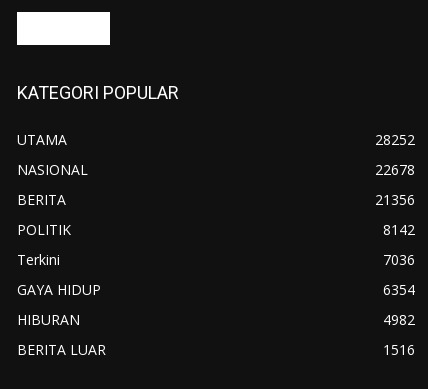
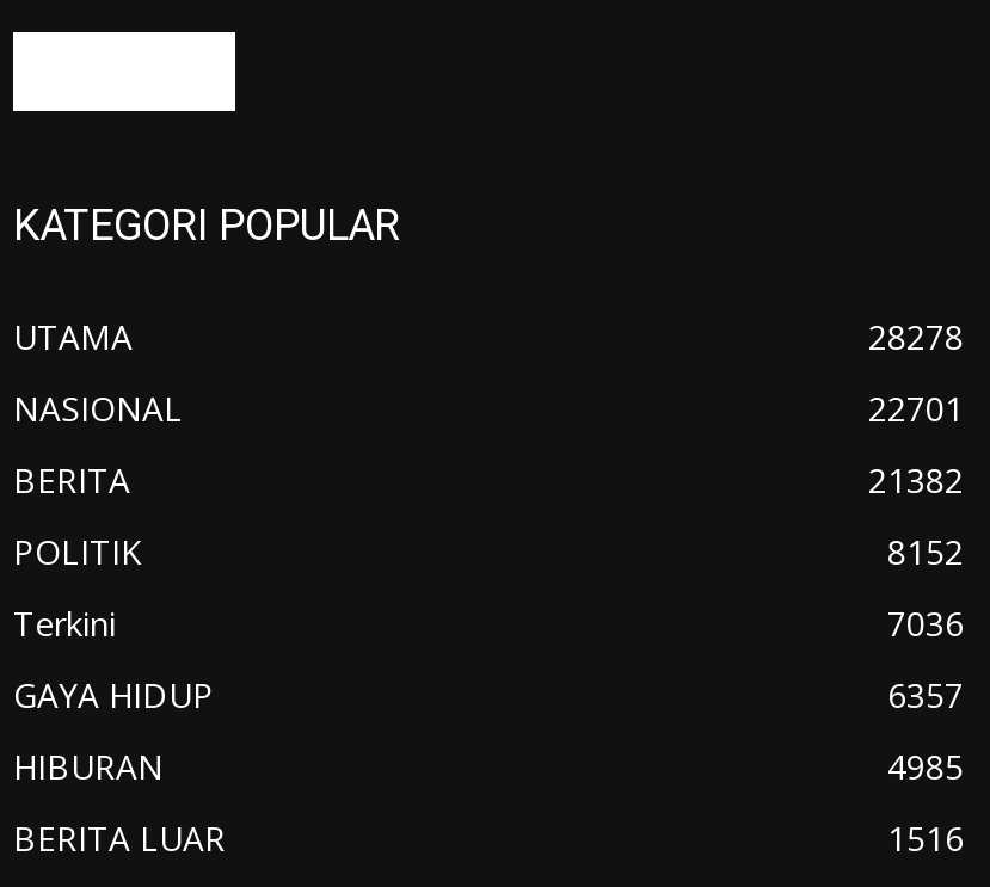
- 28252
+ 28278

- 22678
+ 22701

- 21356
+ 21382

- 8142
+ 8152

- 6354
+ 6357

- 4982
+ 4985
